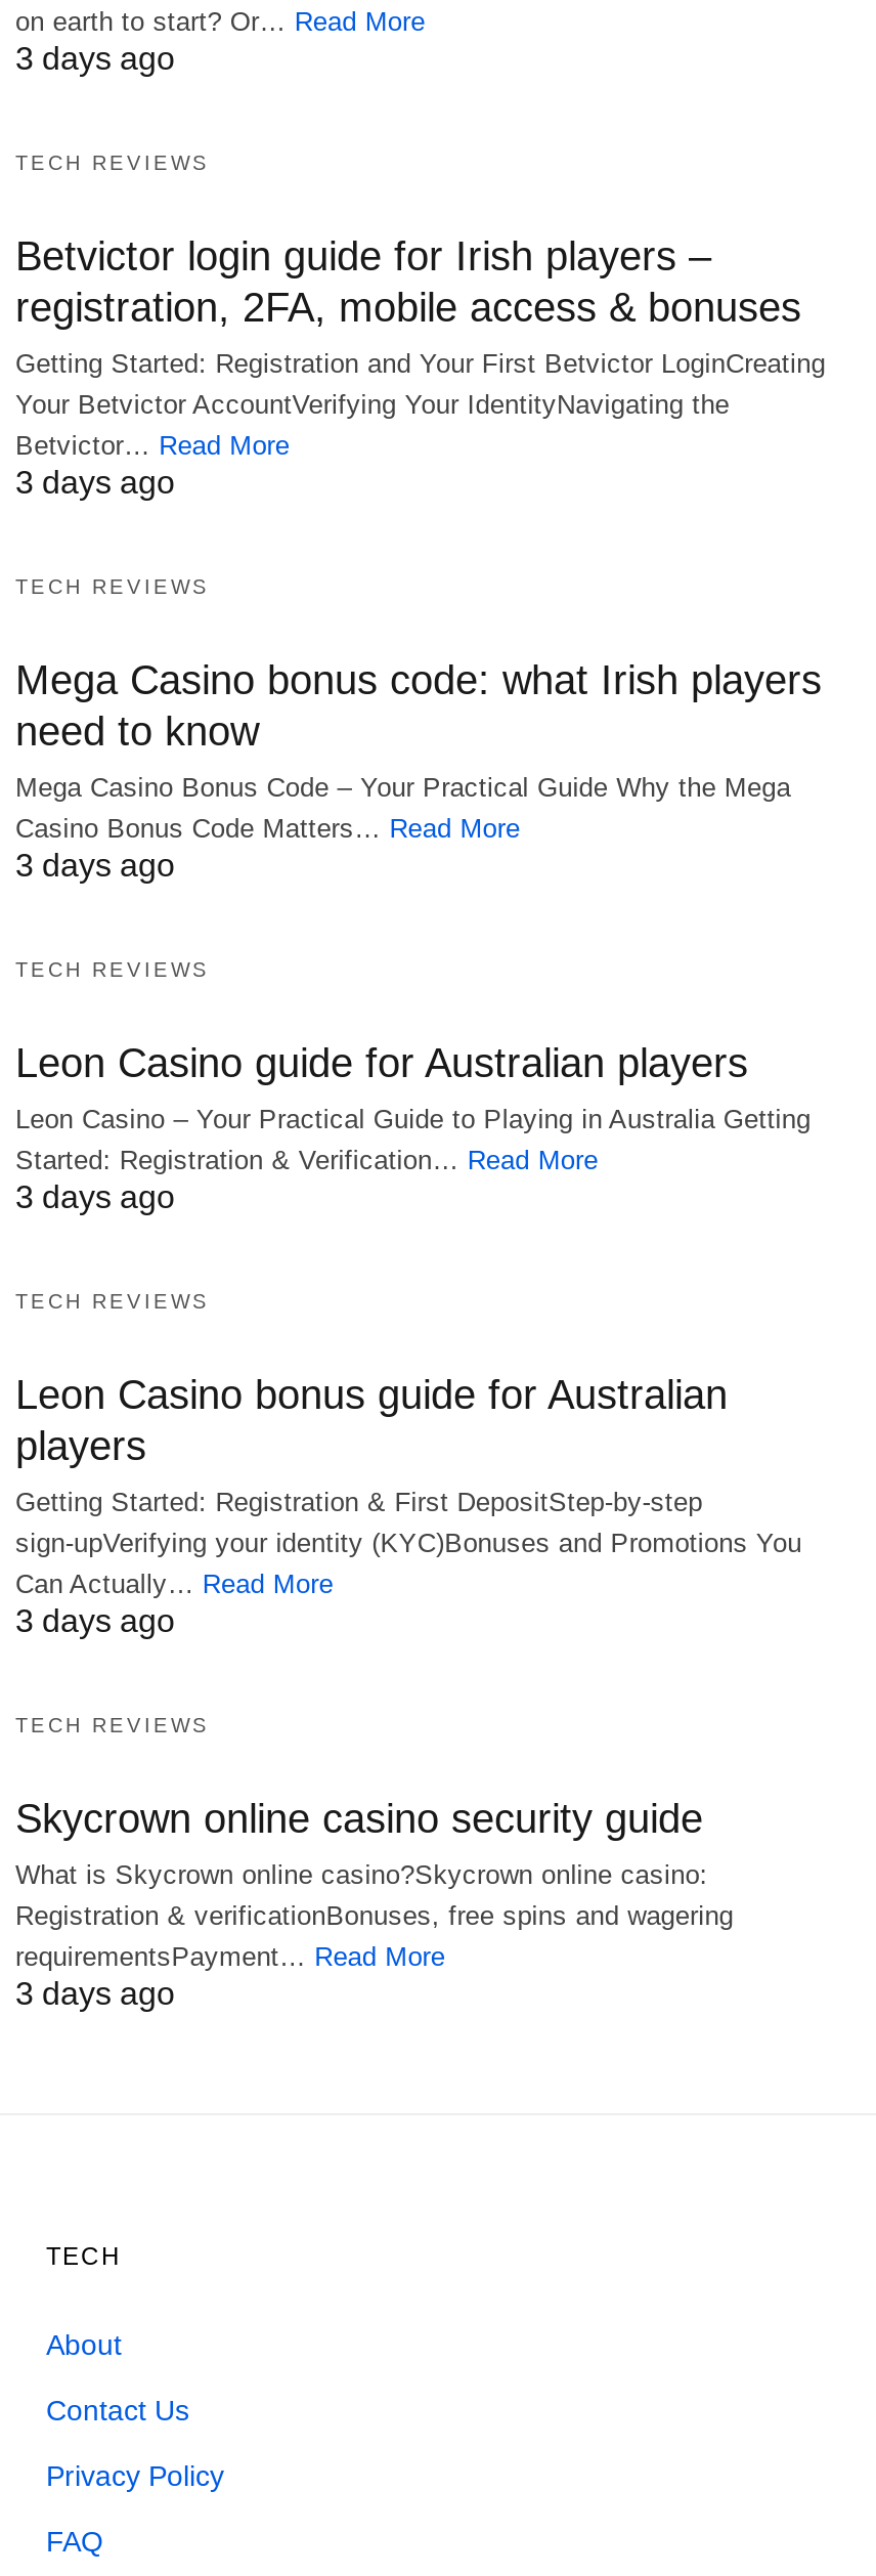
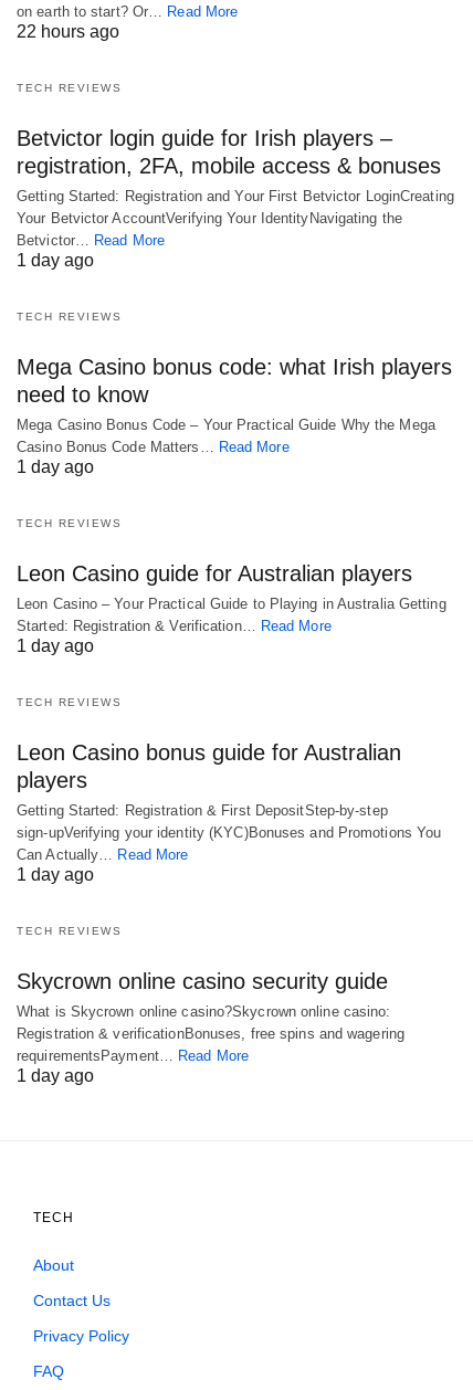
- 3 days ago
+ 22 hours ago

- 3 days ago
+ 1 day ago

- 3 days ago
+ 1 day ago

- 3 days ago
+ 1 day ago

- 3 days ago
+ 1 day ago

- 3 days ago
+ 1 day ago
